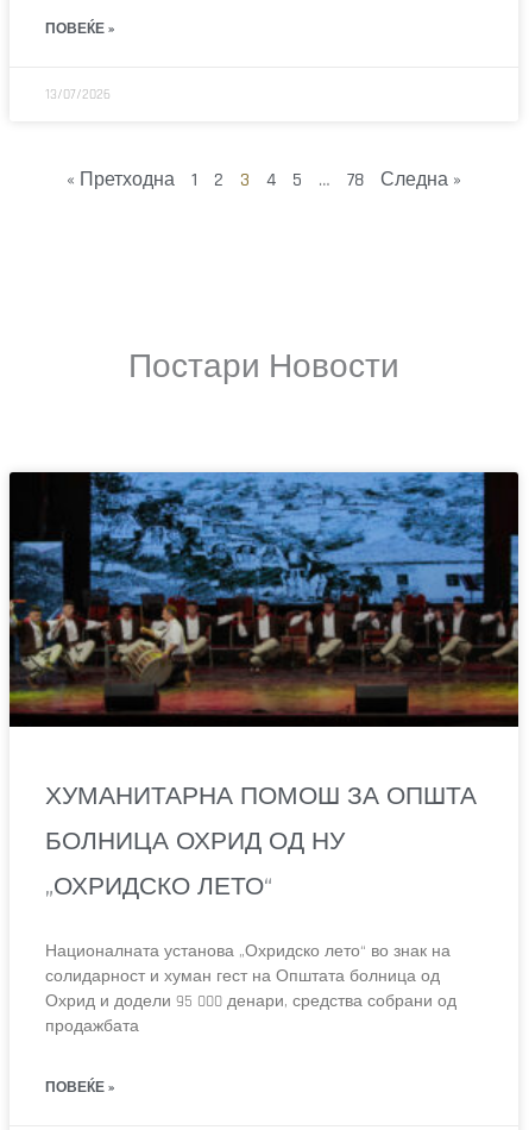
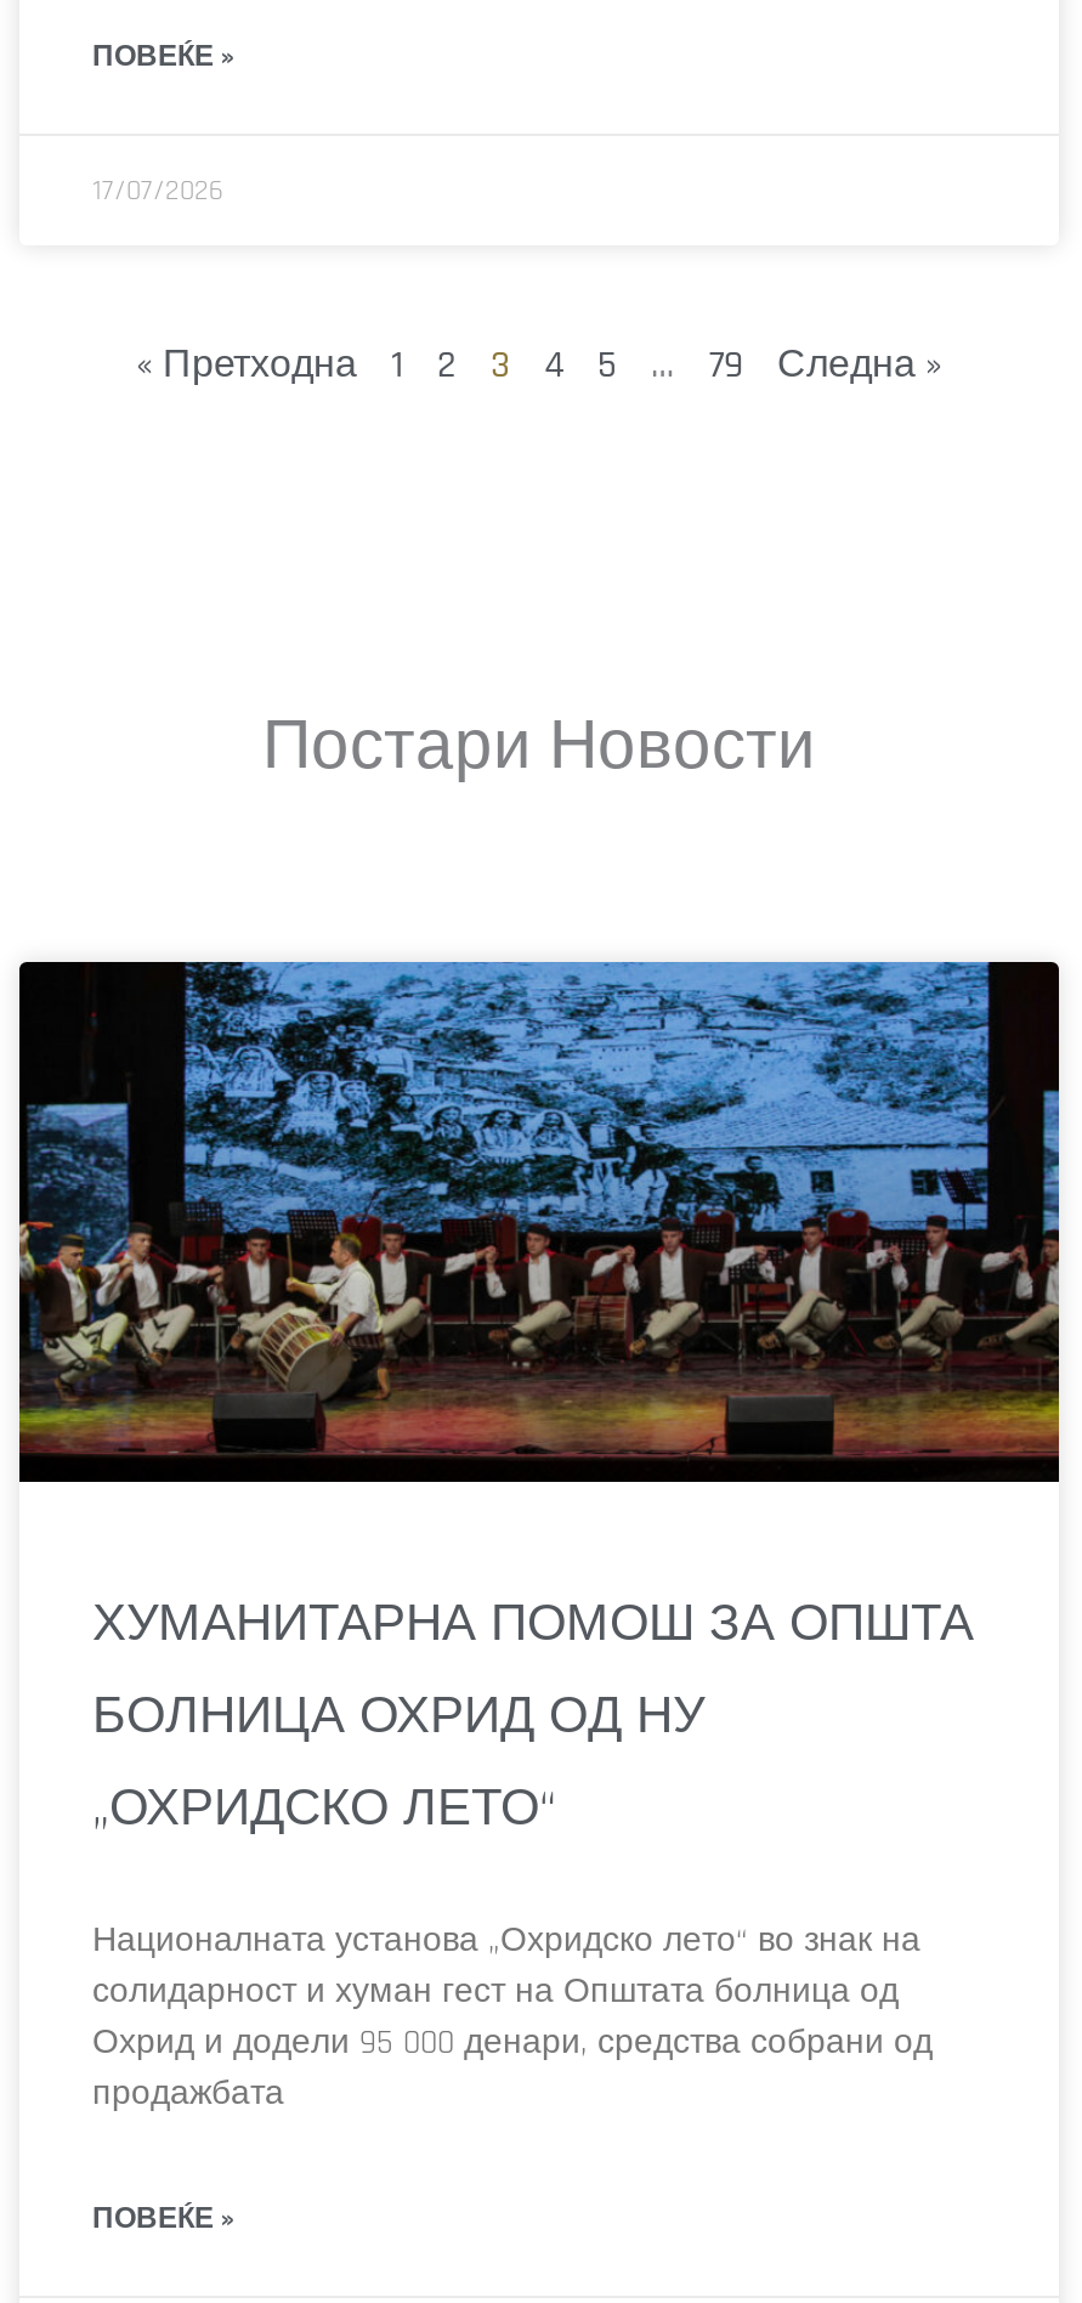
- 13/07/2026
+ 17/07/2026

- 78
+ 79
